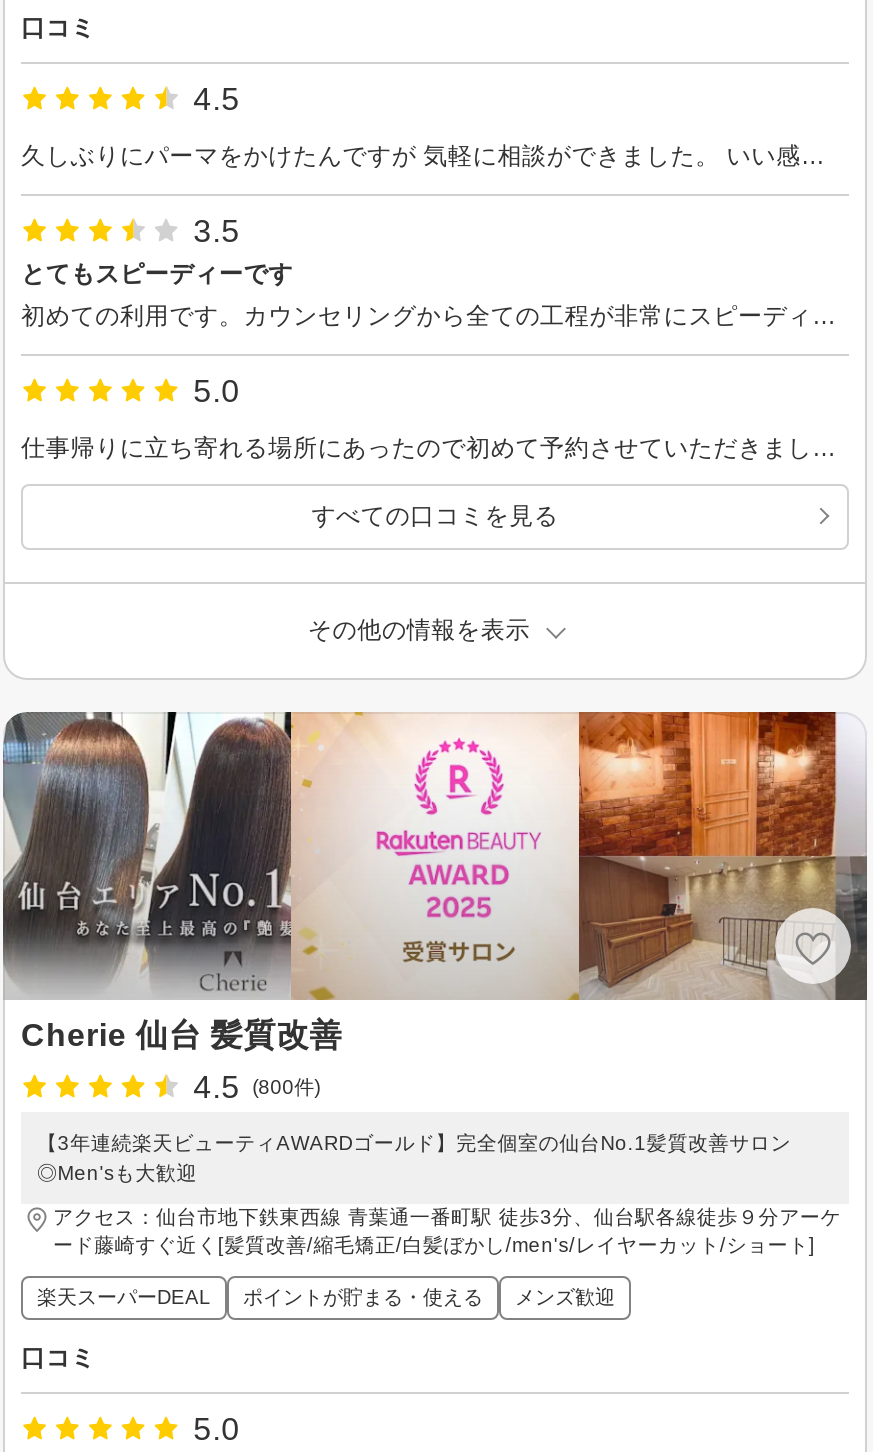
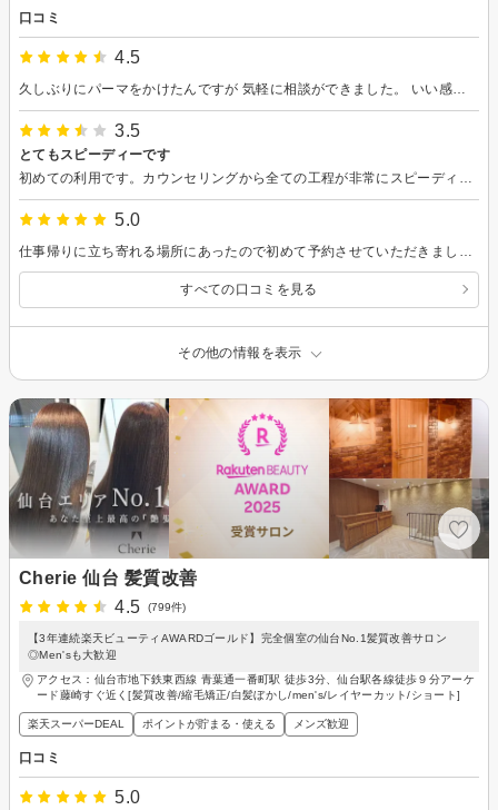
- 4.5 (800件)
+ 4.5 (799件)
